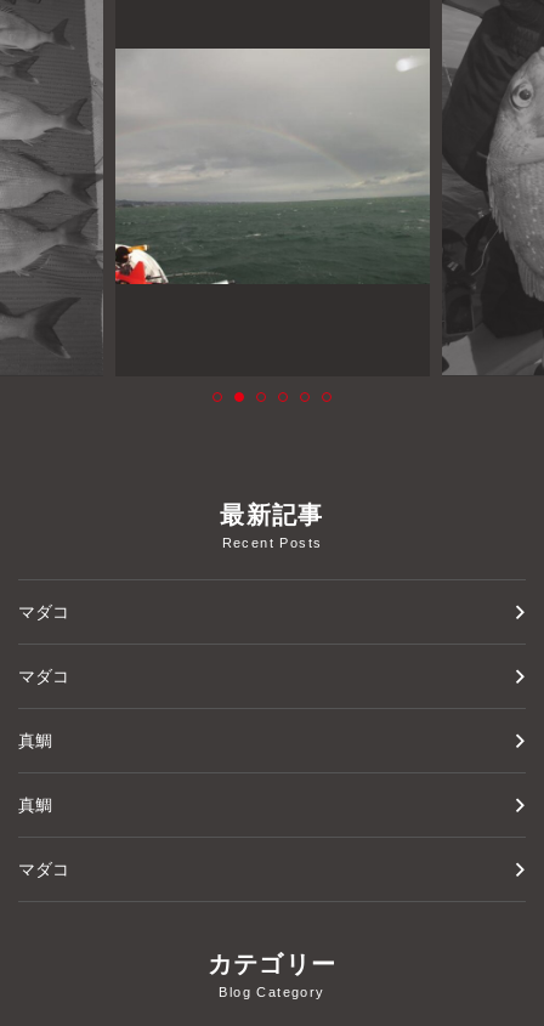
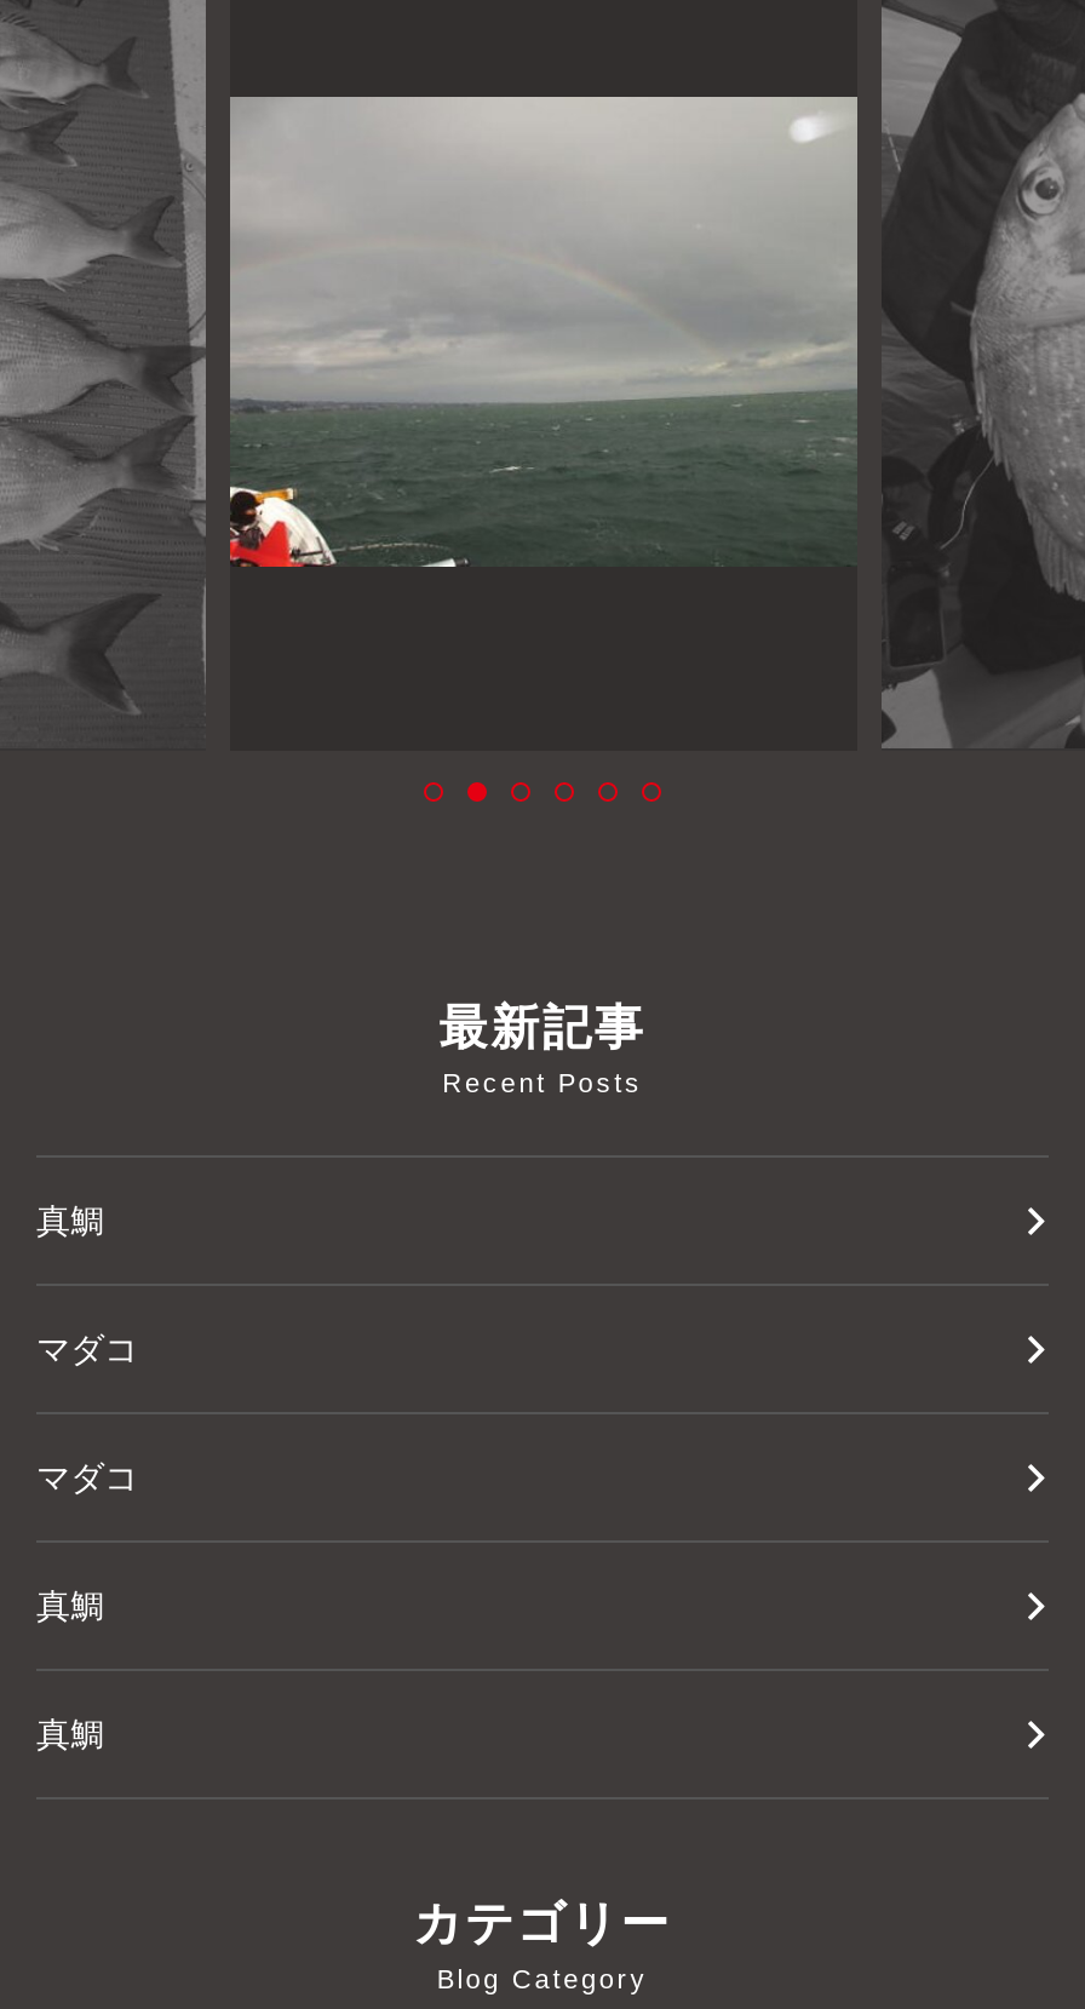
+ 真鯛

moved down: マダコ | マダコ | 真鯛 | 真鯛

- マダコ
